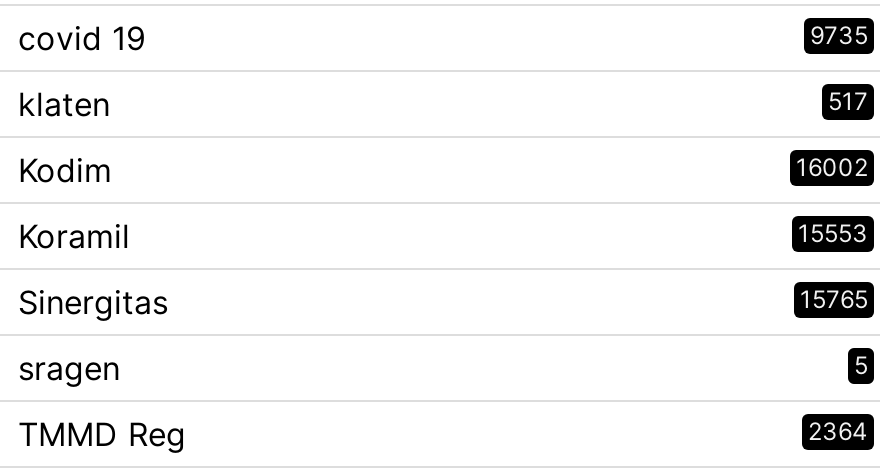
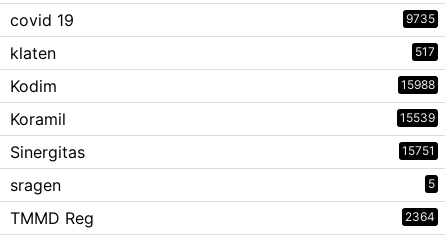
- 16002
+ 15988

- 15553
+ 15539

- 15765
+ 15751
